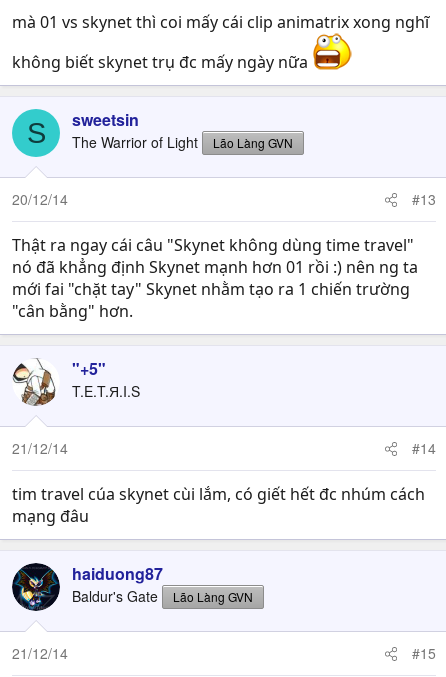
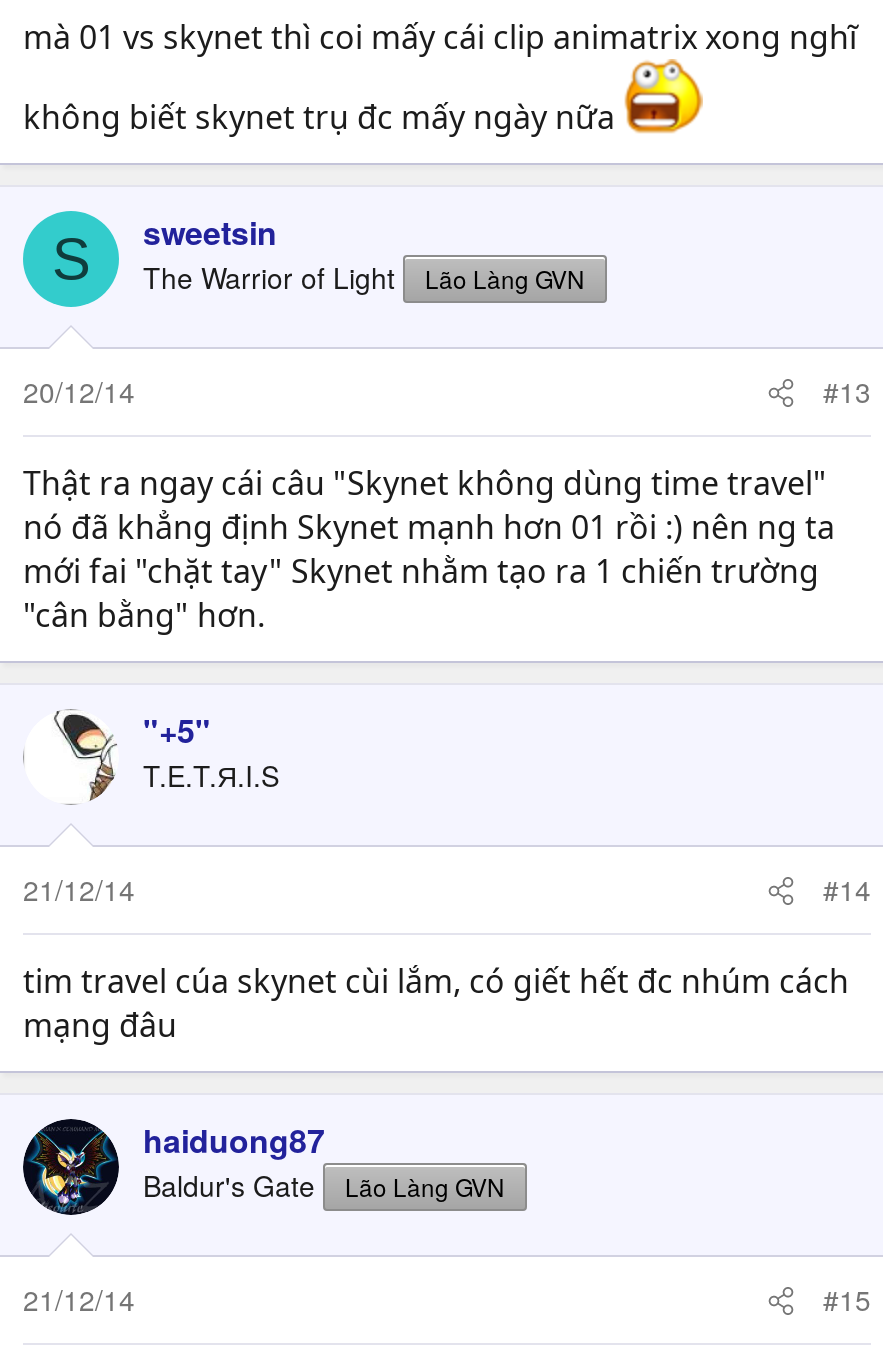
- [image]
+ [image]
